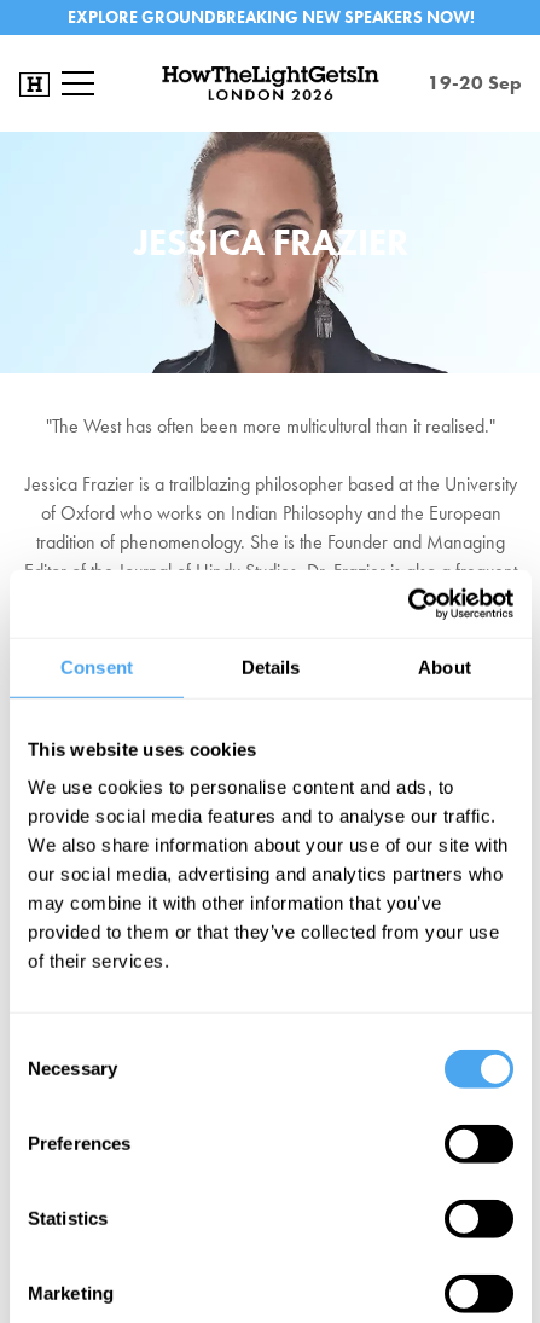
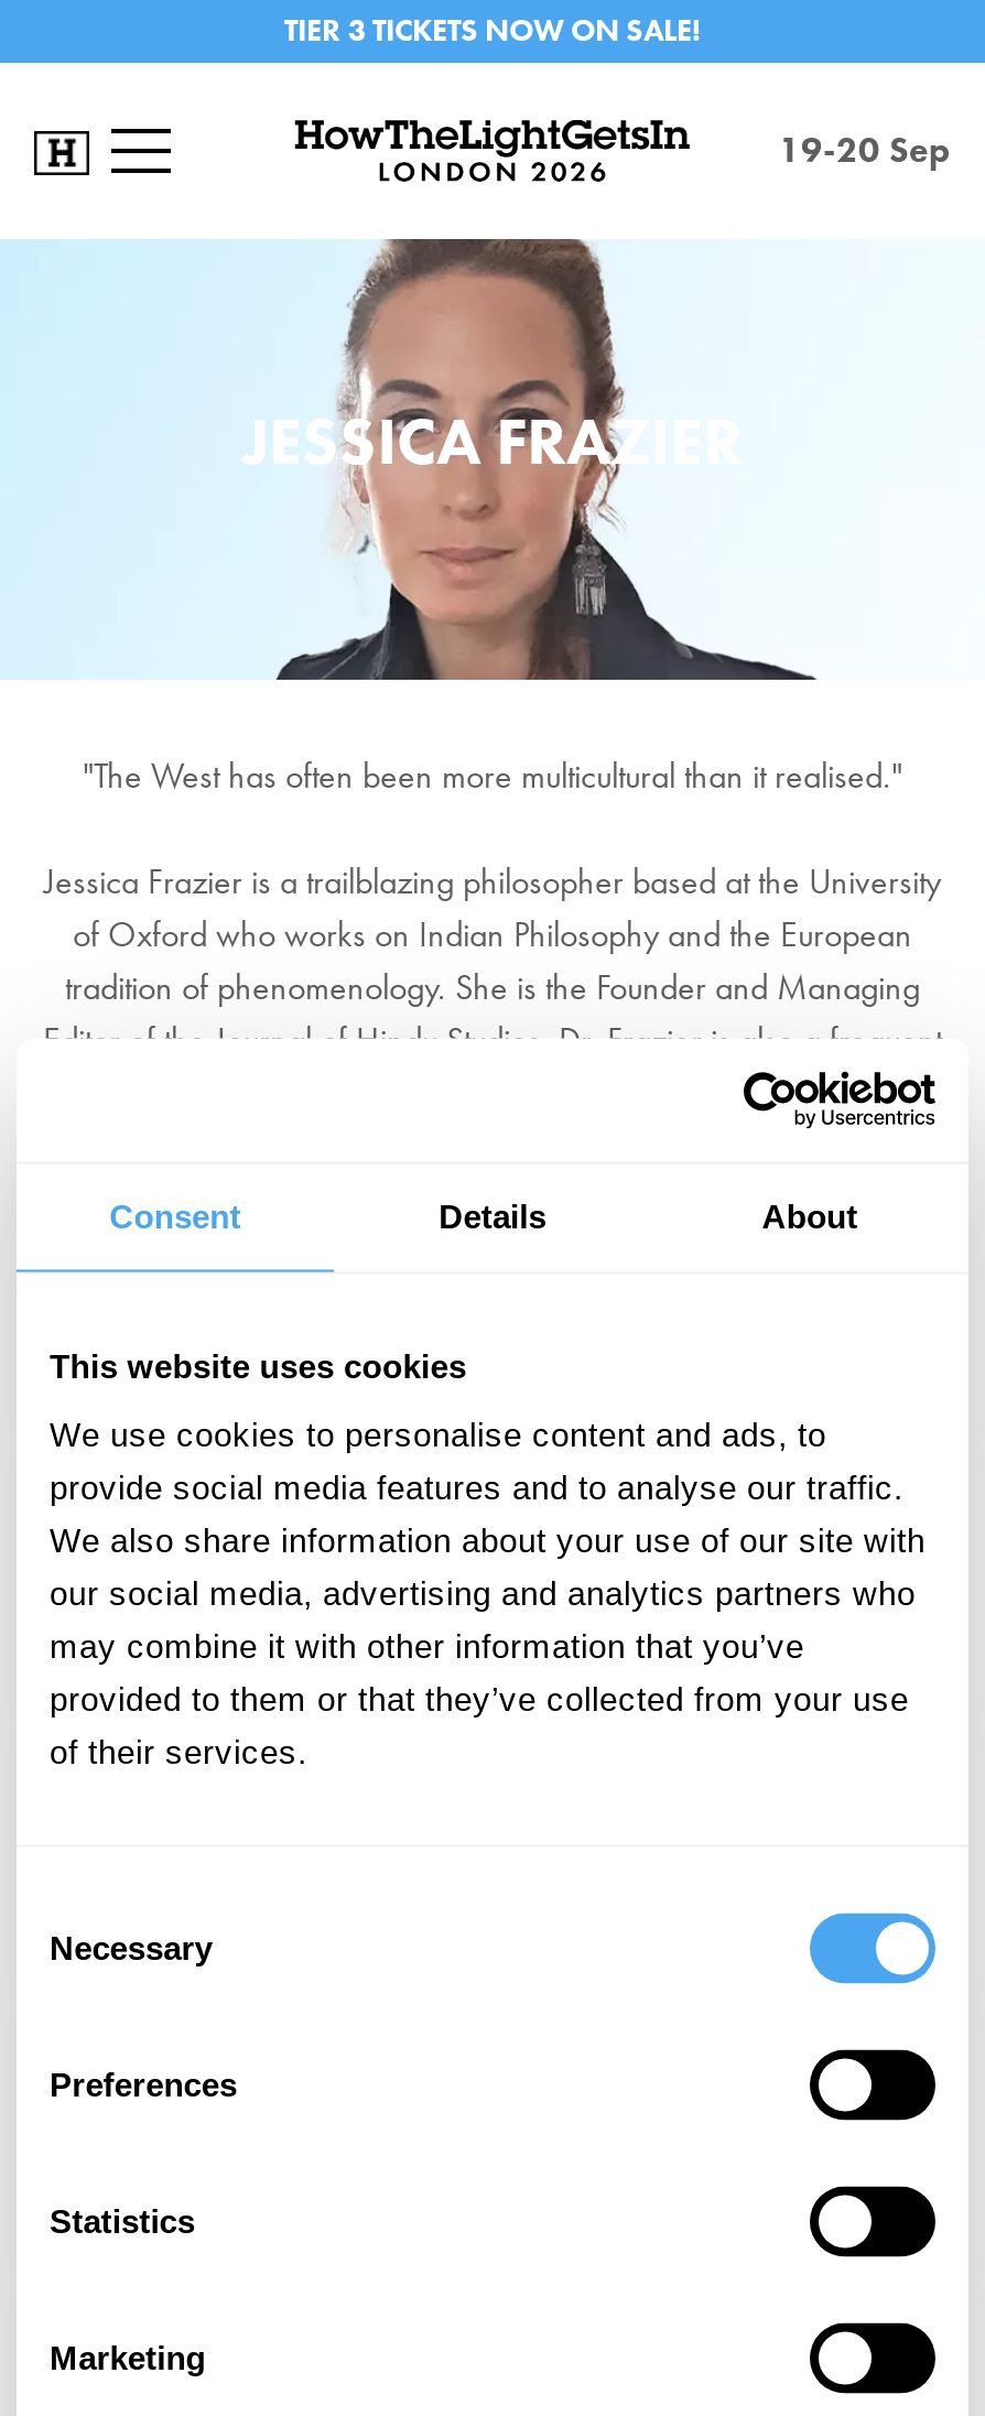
- EXPLORE GROUNDBREAKING NEW SPEAKERS NOW!
+ TIER 3 TICKETS NOW ON SALE!
